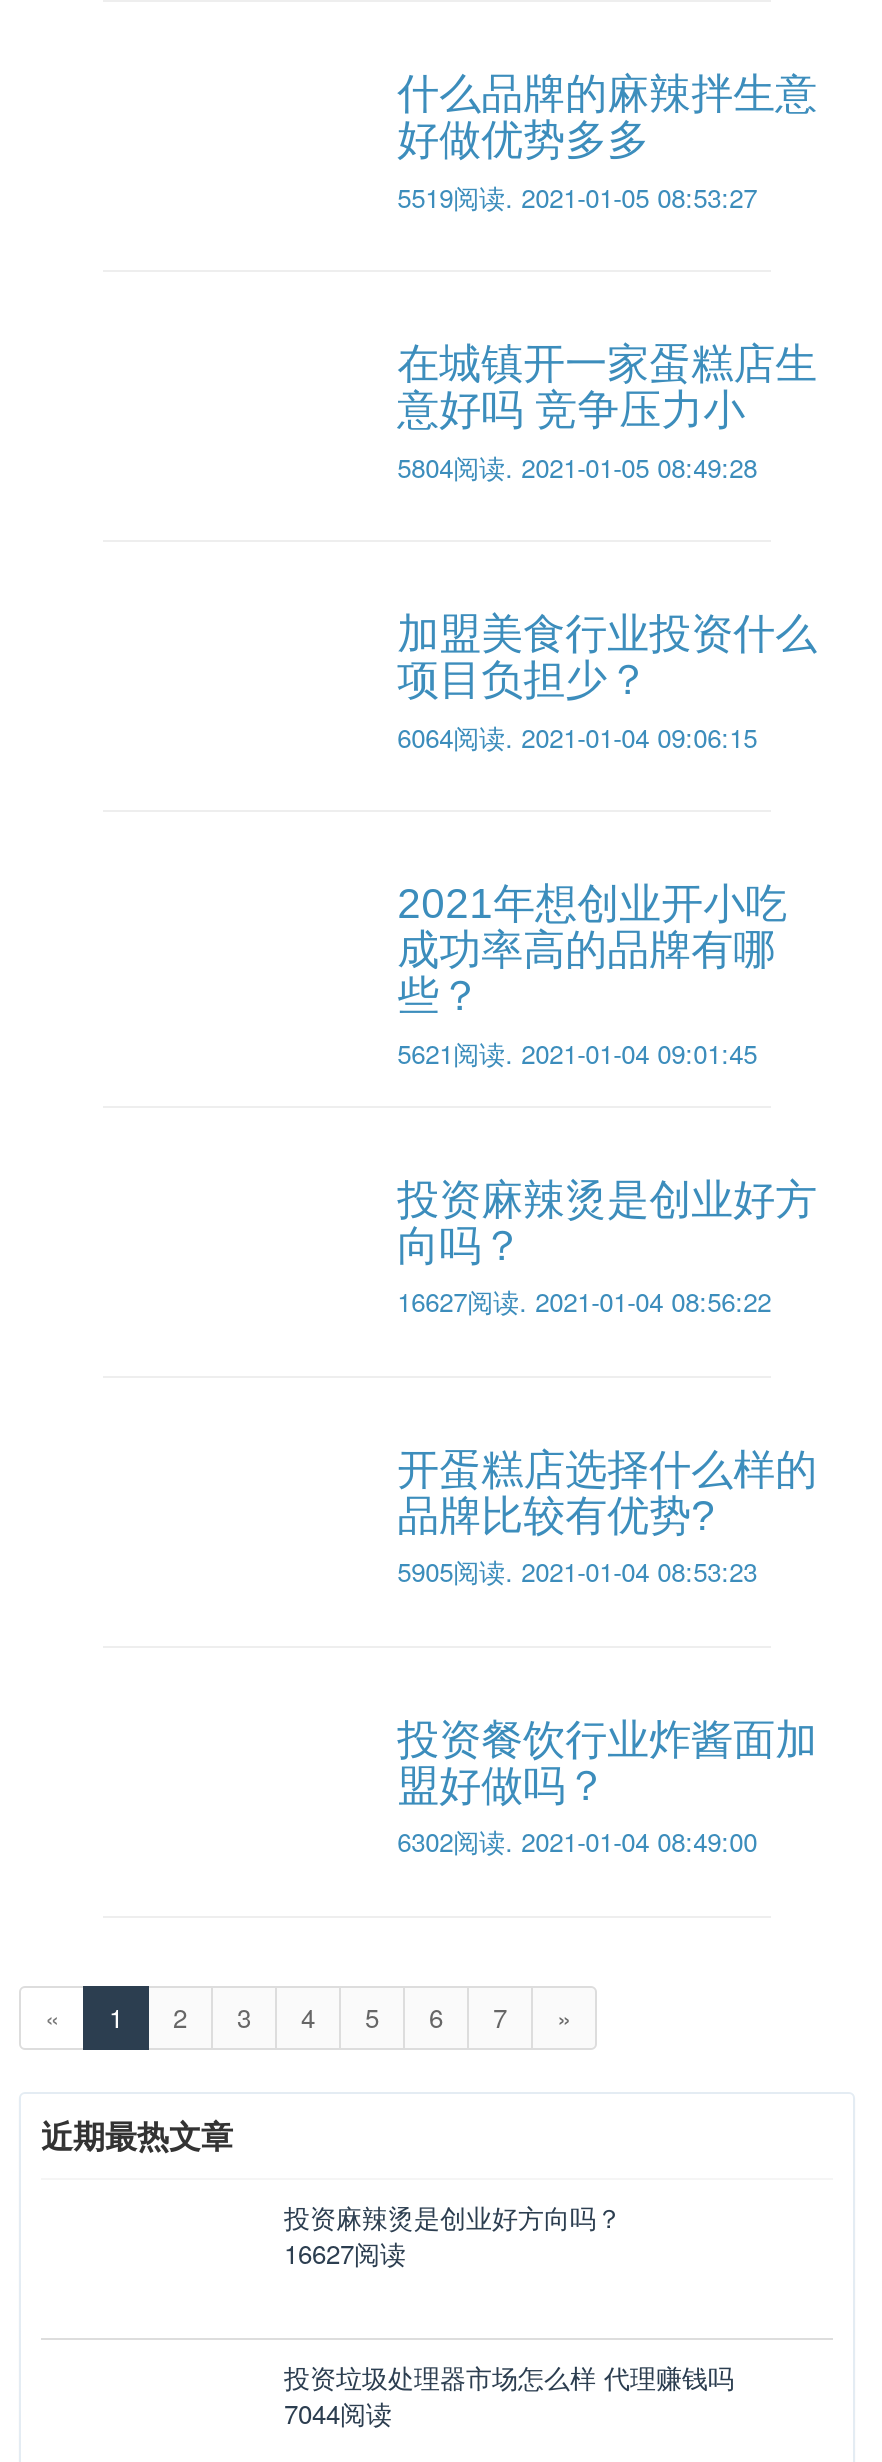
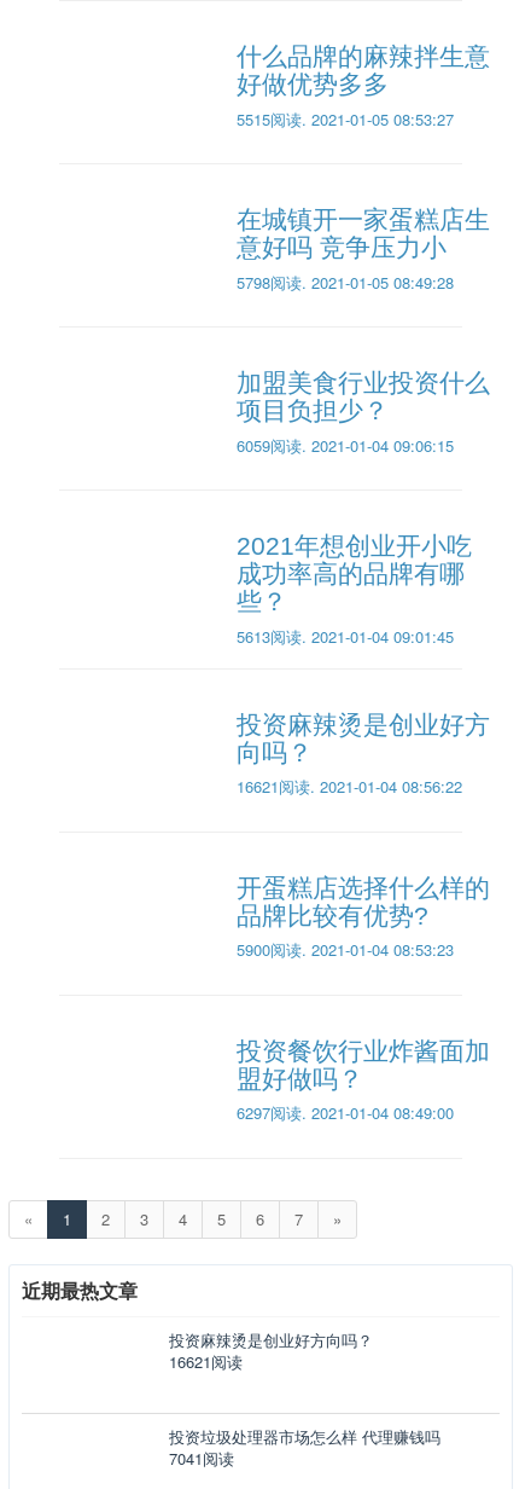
- 5519阅读. 2021-01-05 08:53:27
+ 5515阅读. 2021-01-05 08:53:27

- 5804阅读. 2021-01-05 08:49:28
+ 5798阅读. 2021-01-05 08:49:28

- 6064阅读. 2021-01-04 09:06:15
+ 6059阅读. 2021-01-04 09:06:15

- 5621阅读. 2021-01-04 09:01:45
+ 5613阅读. 2021-01-04 09:01:45

- 16627阅读. 2021-01-04 08:56:22
+ 16621阅读. 2021-01-04 08:56:22

- 5905阅读. 2021-01-04 08:53:23
+ 5900阅读. 2021-01-04 08:53:23

- 6302阅读. 2021-01-04 08:49:00
+ 6297阅读. 2021-01-04 08:49:00

- 16627阅读
+ 16621阅读

- 7044阅读
+ 7041阅读
